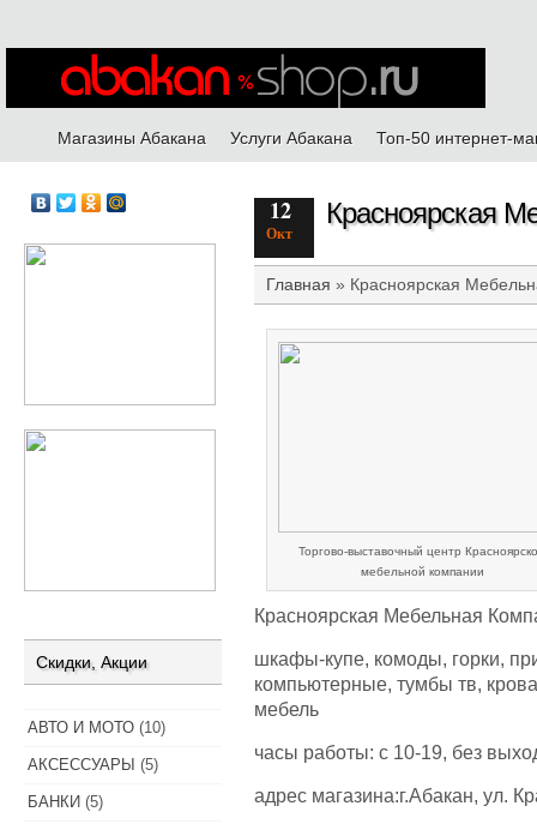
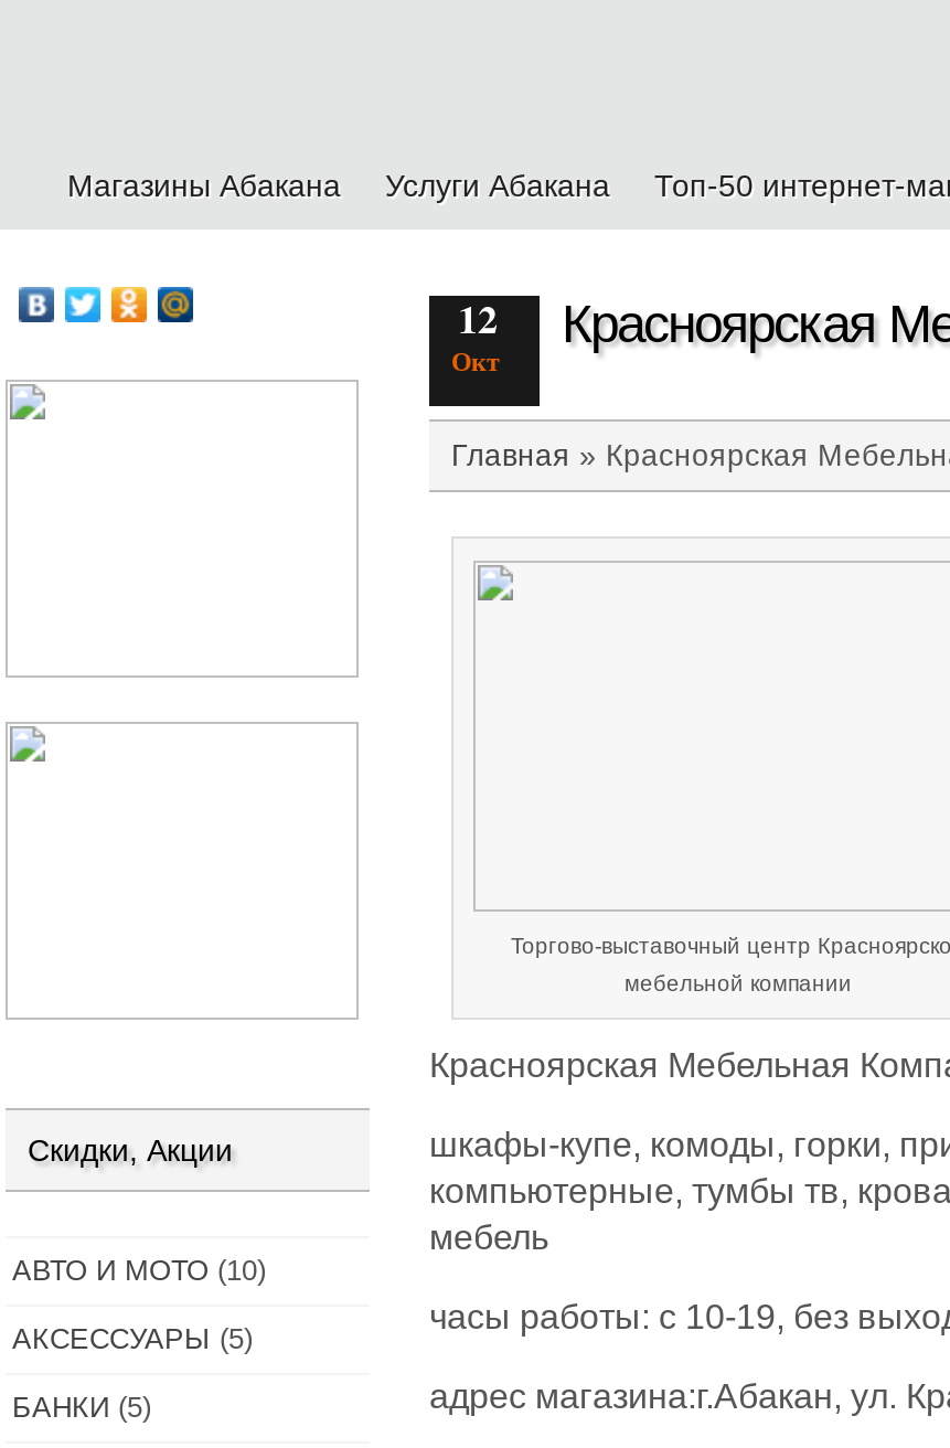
- [image]
